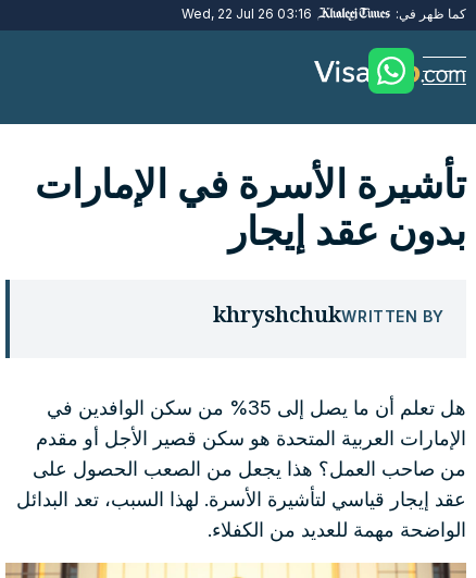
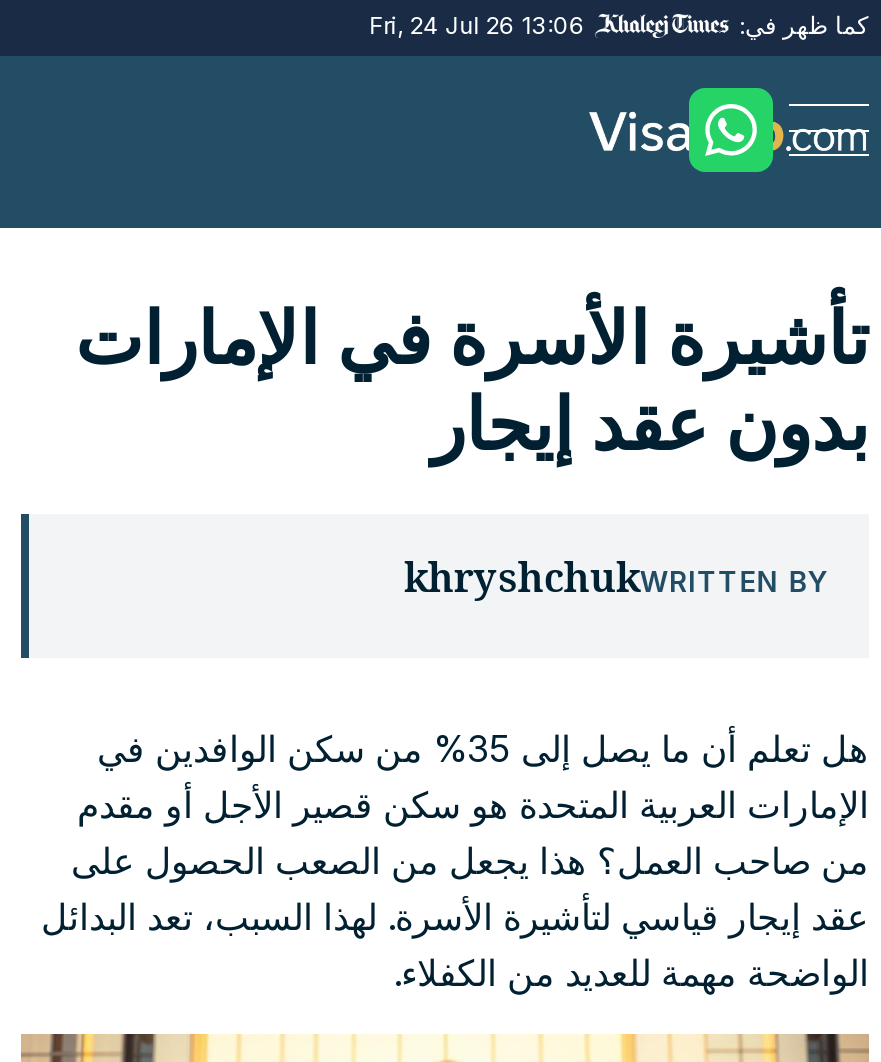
- Wed, 22 Jul 26 03:16
+ Fri, 24 Jul 26 13:06
